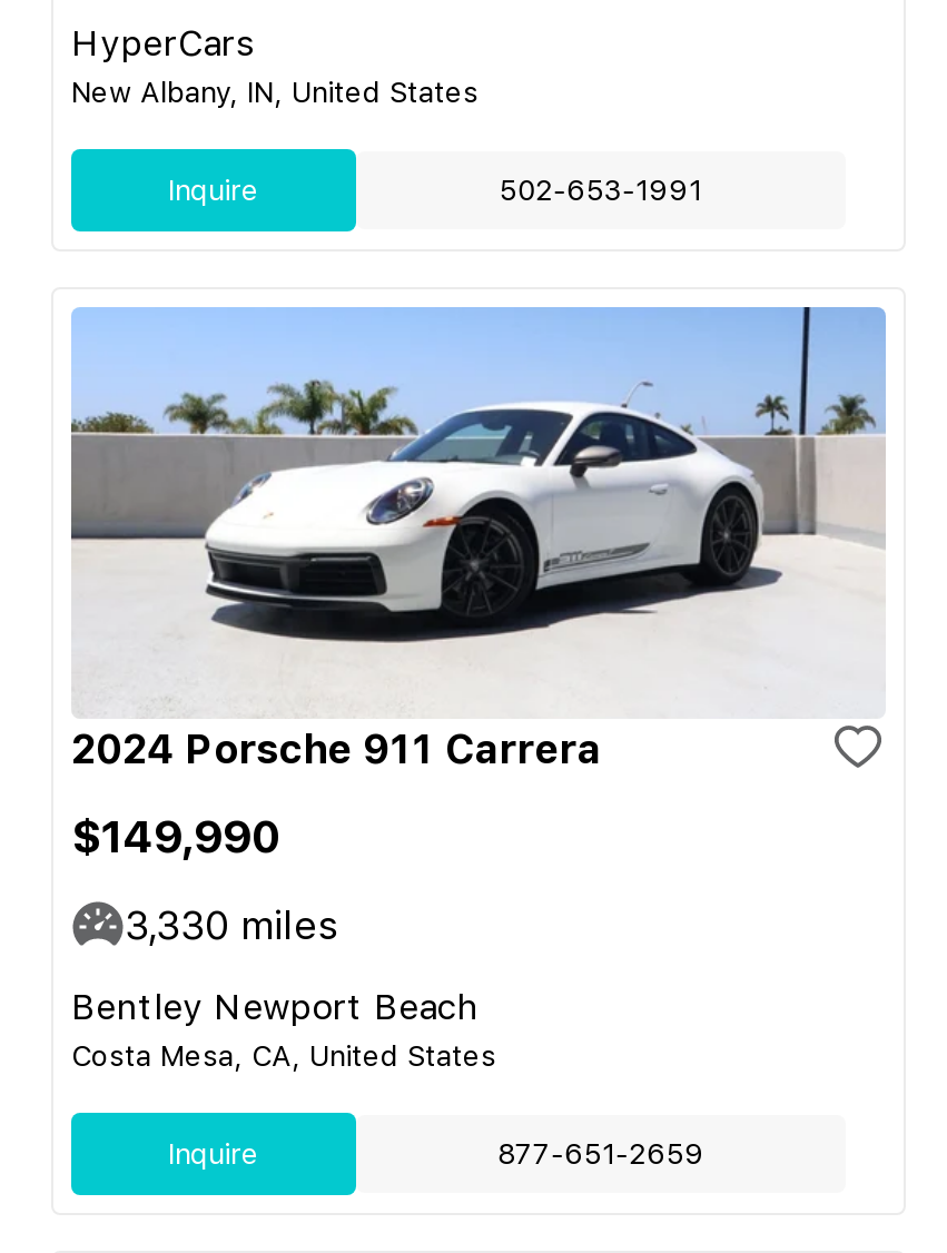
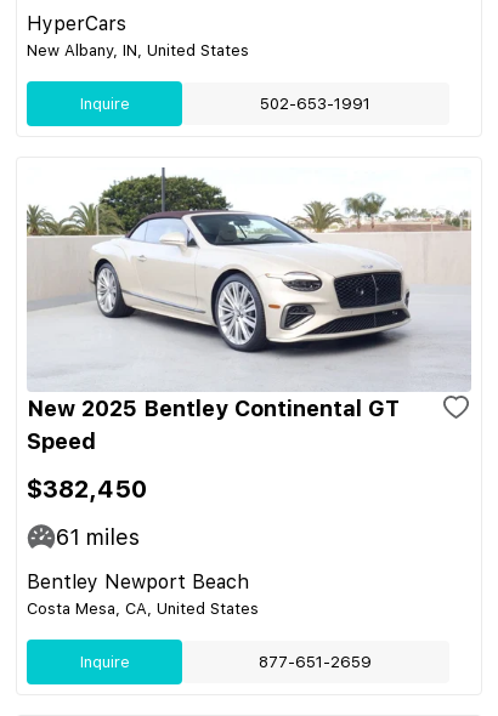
- [image]
- 2024 Porsche 911 Carrera
+ [image]
+ New 2025 Bentley Continental GT
+ Speed

- $149,990
+ $382,450

- 3,330 miles
+ 61 miles
